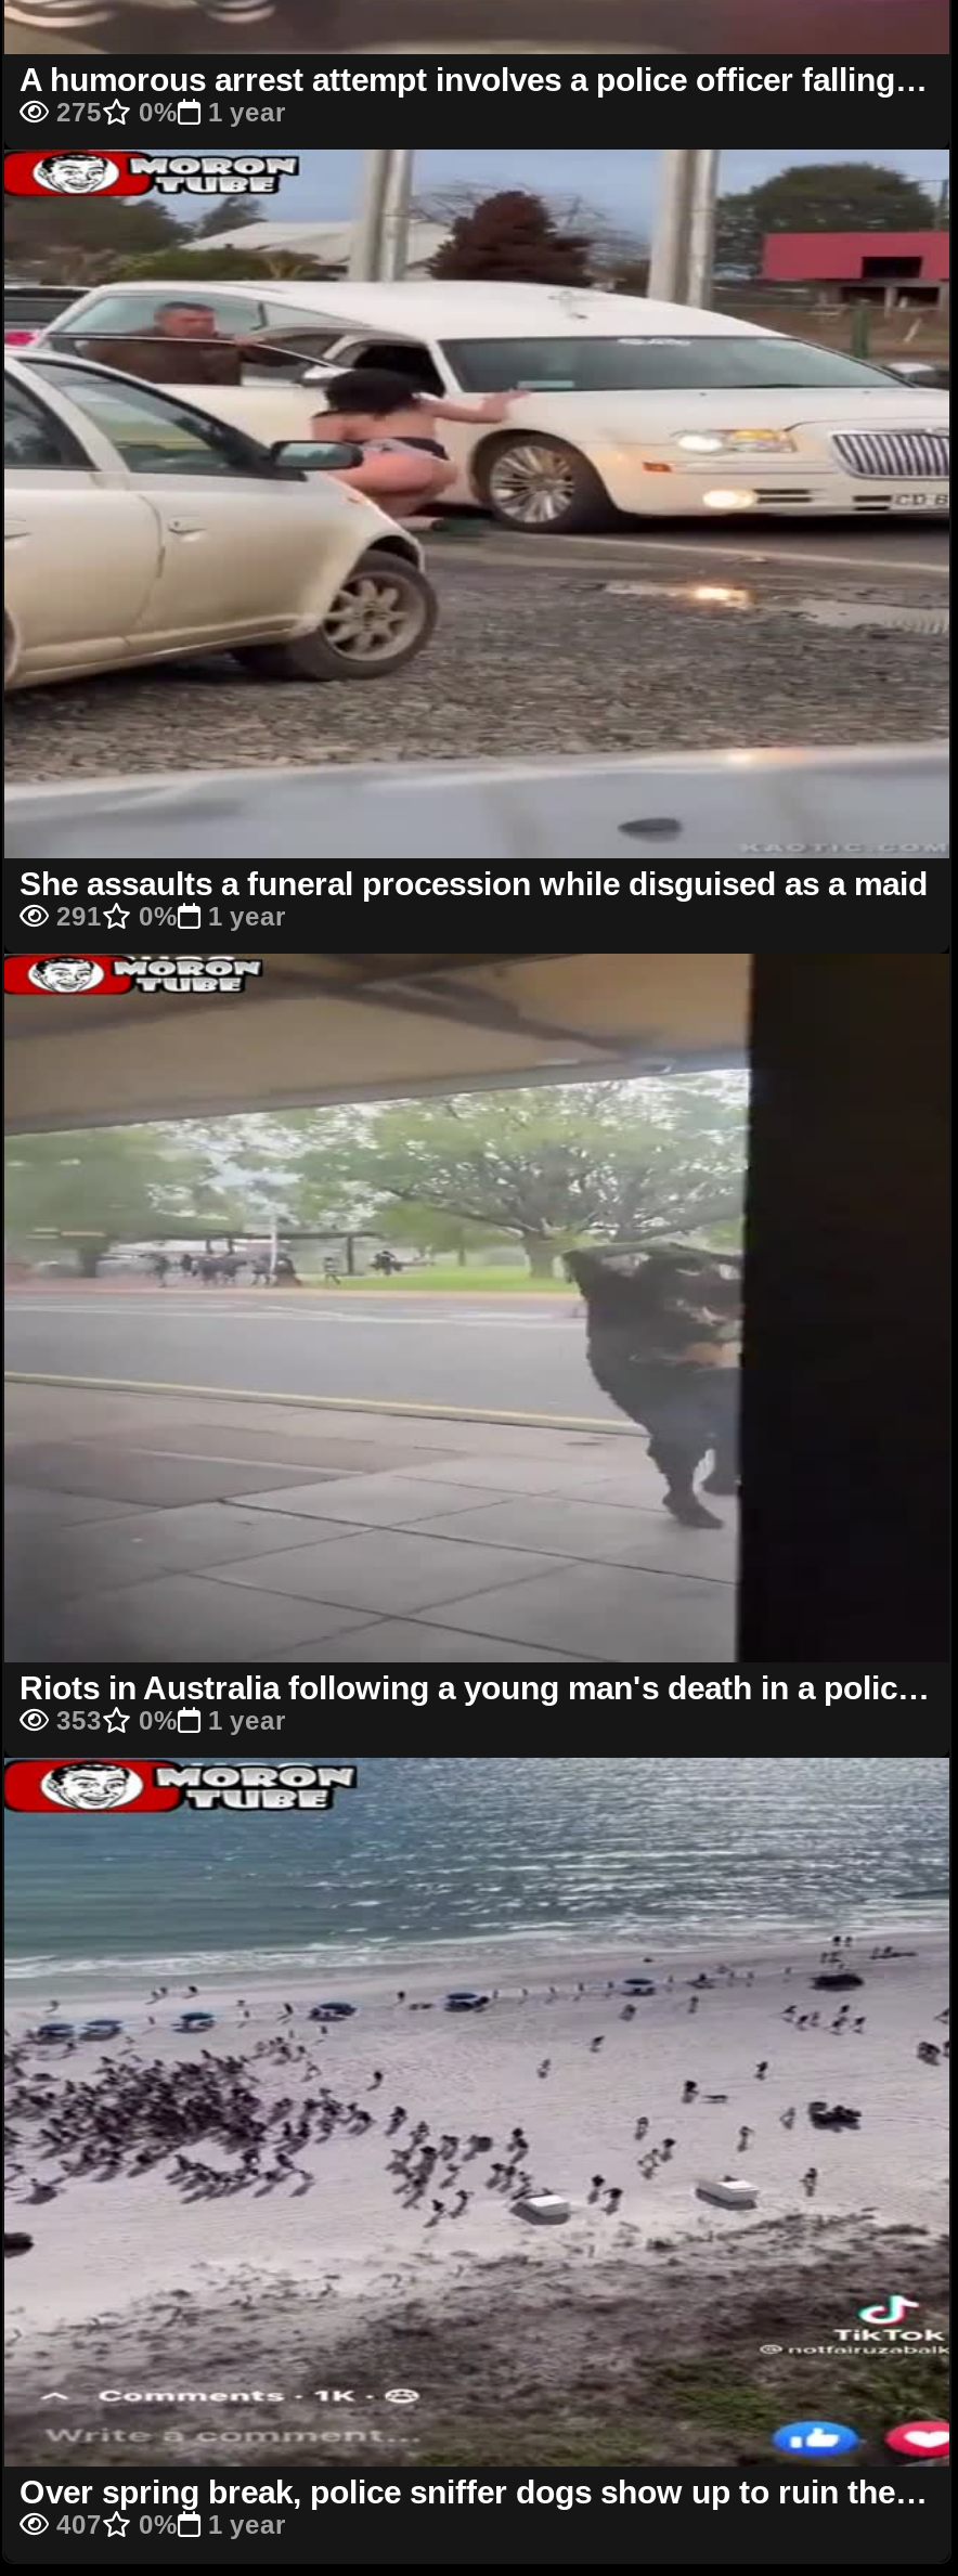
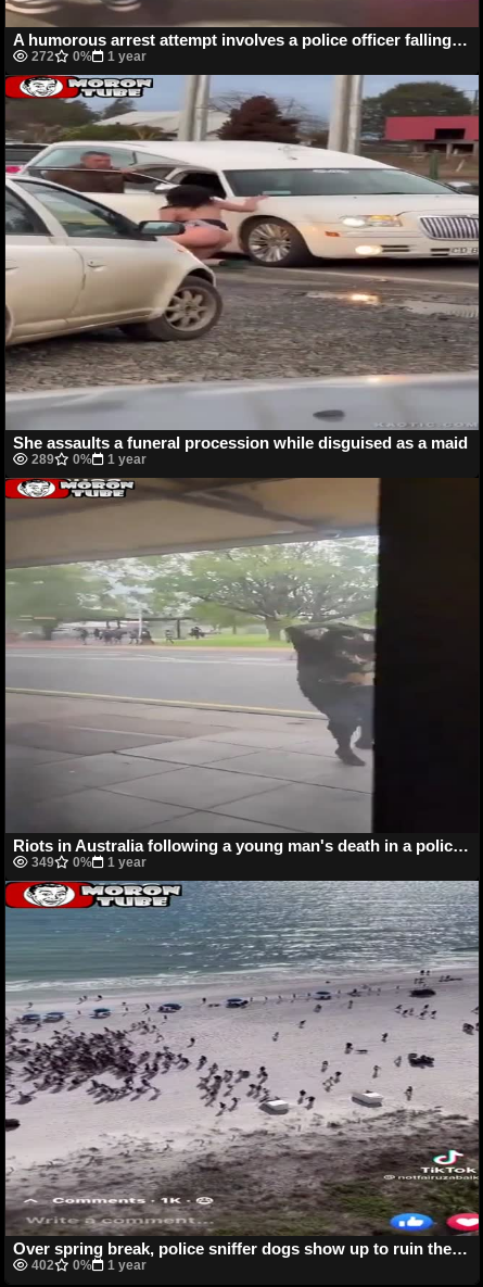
- 275 0% 1 year
+ 272 0% 1 year

- 291 0% 1 year
+ 289 0% 1 year

- 353 0% 1 year
+ 349 0% 1 year

- 407 0% 1 year
+ 402 0% 1 year
